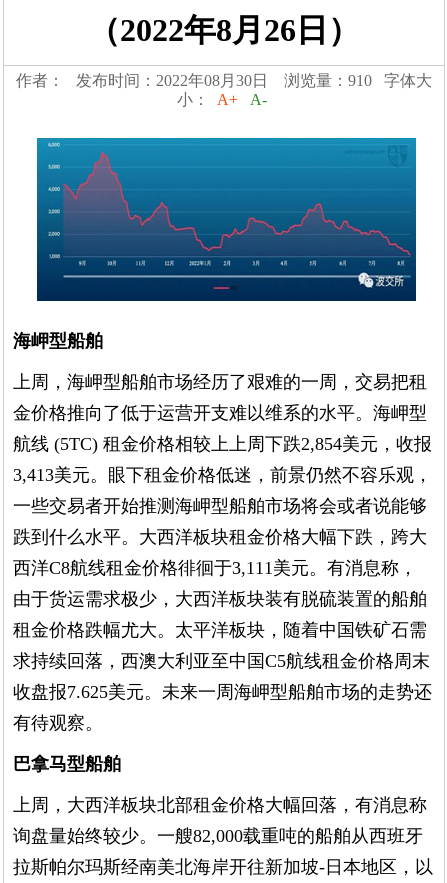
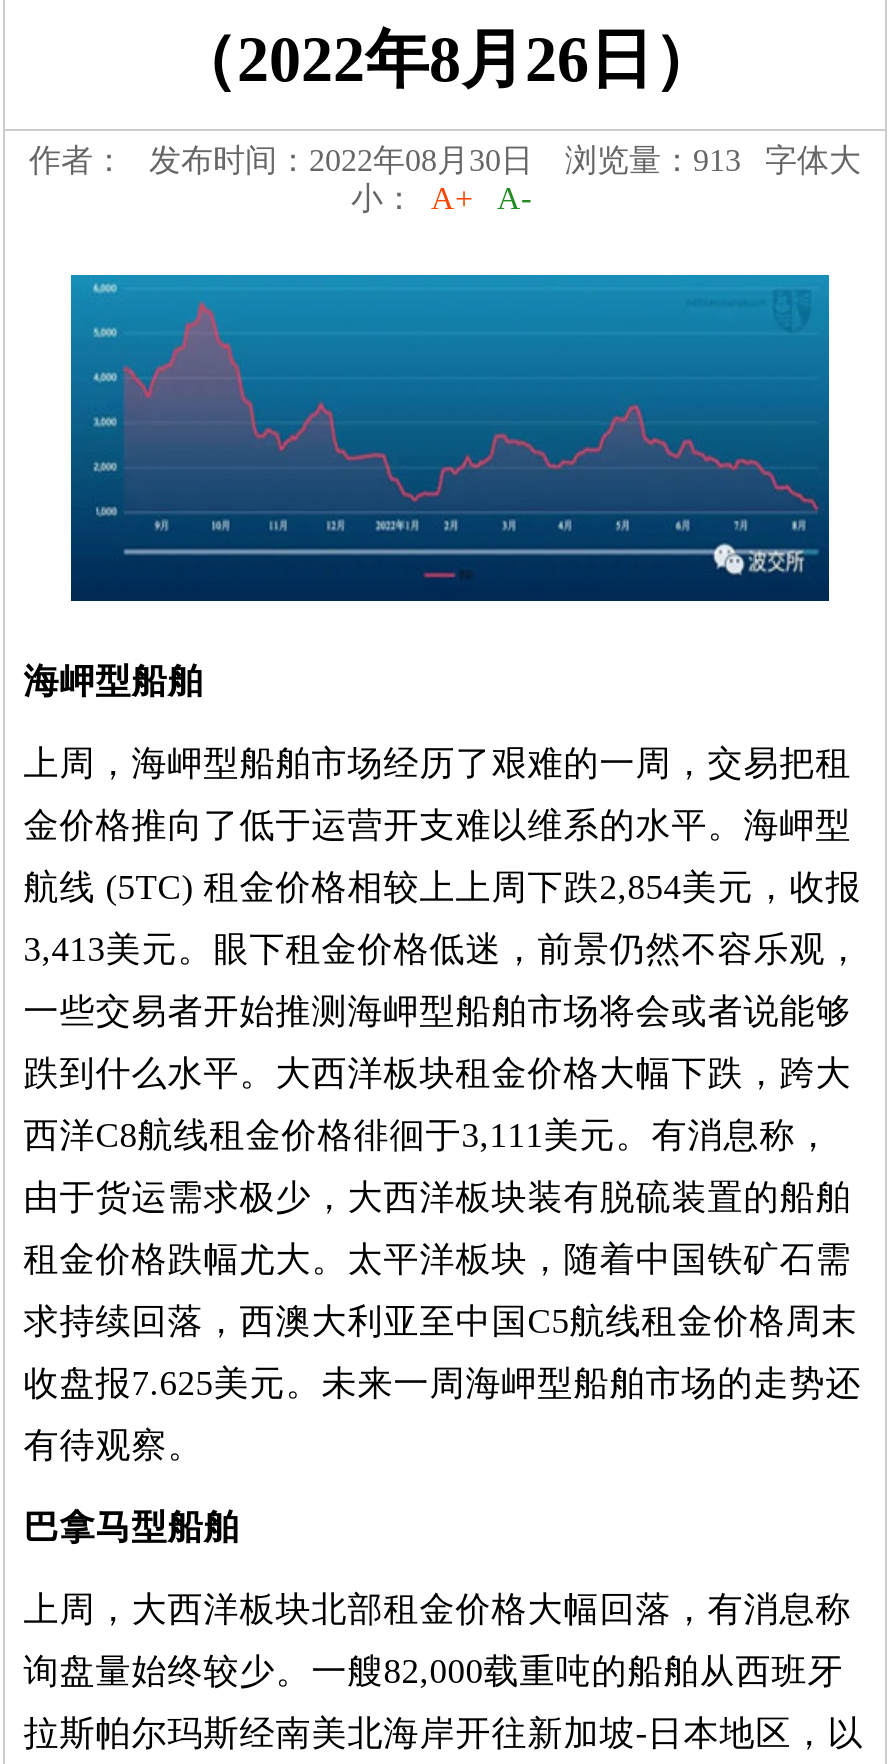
- 作者： 发布时间：2022年08月30日 浏览量：910 字体大
+ 作者： 发布时间：2022年08月30日 浏览量：913 字体大
